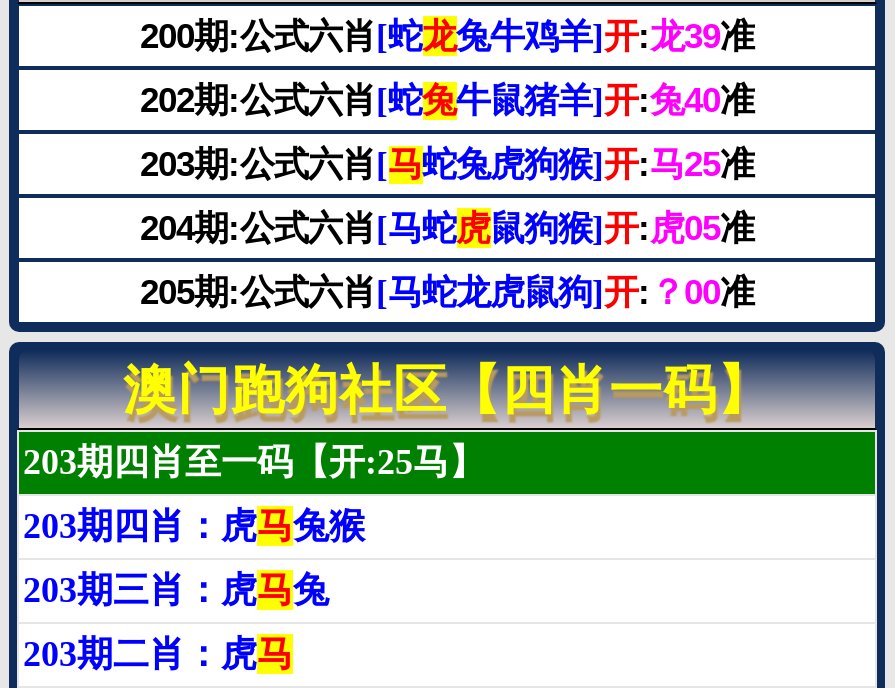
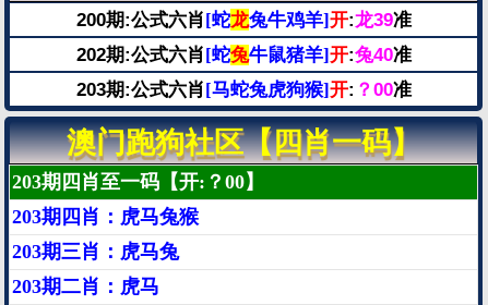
- 203期:公式六肖[马蛇兔虎狗猴]开:马25准
- 204期:公式六肖[马蛇虎鼠狗猴]开:虎05准
- 205期:公式六肖[马蛇龙虎鼠狗]开:？00准
+ 203期:公式六肖[马蛇兔虎狗猴]开:？00准

- 203期四肖至一码【开:25马】
+ 203期四肖至一码【开:？00】
